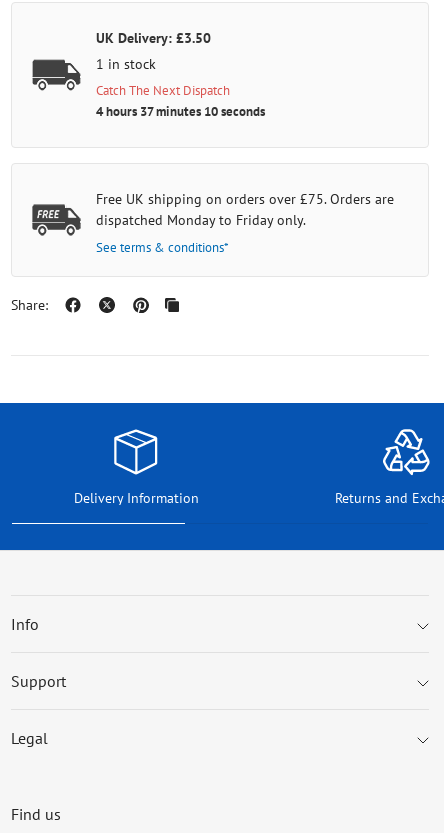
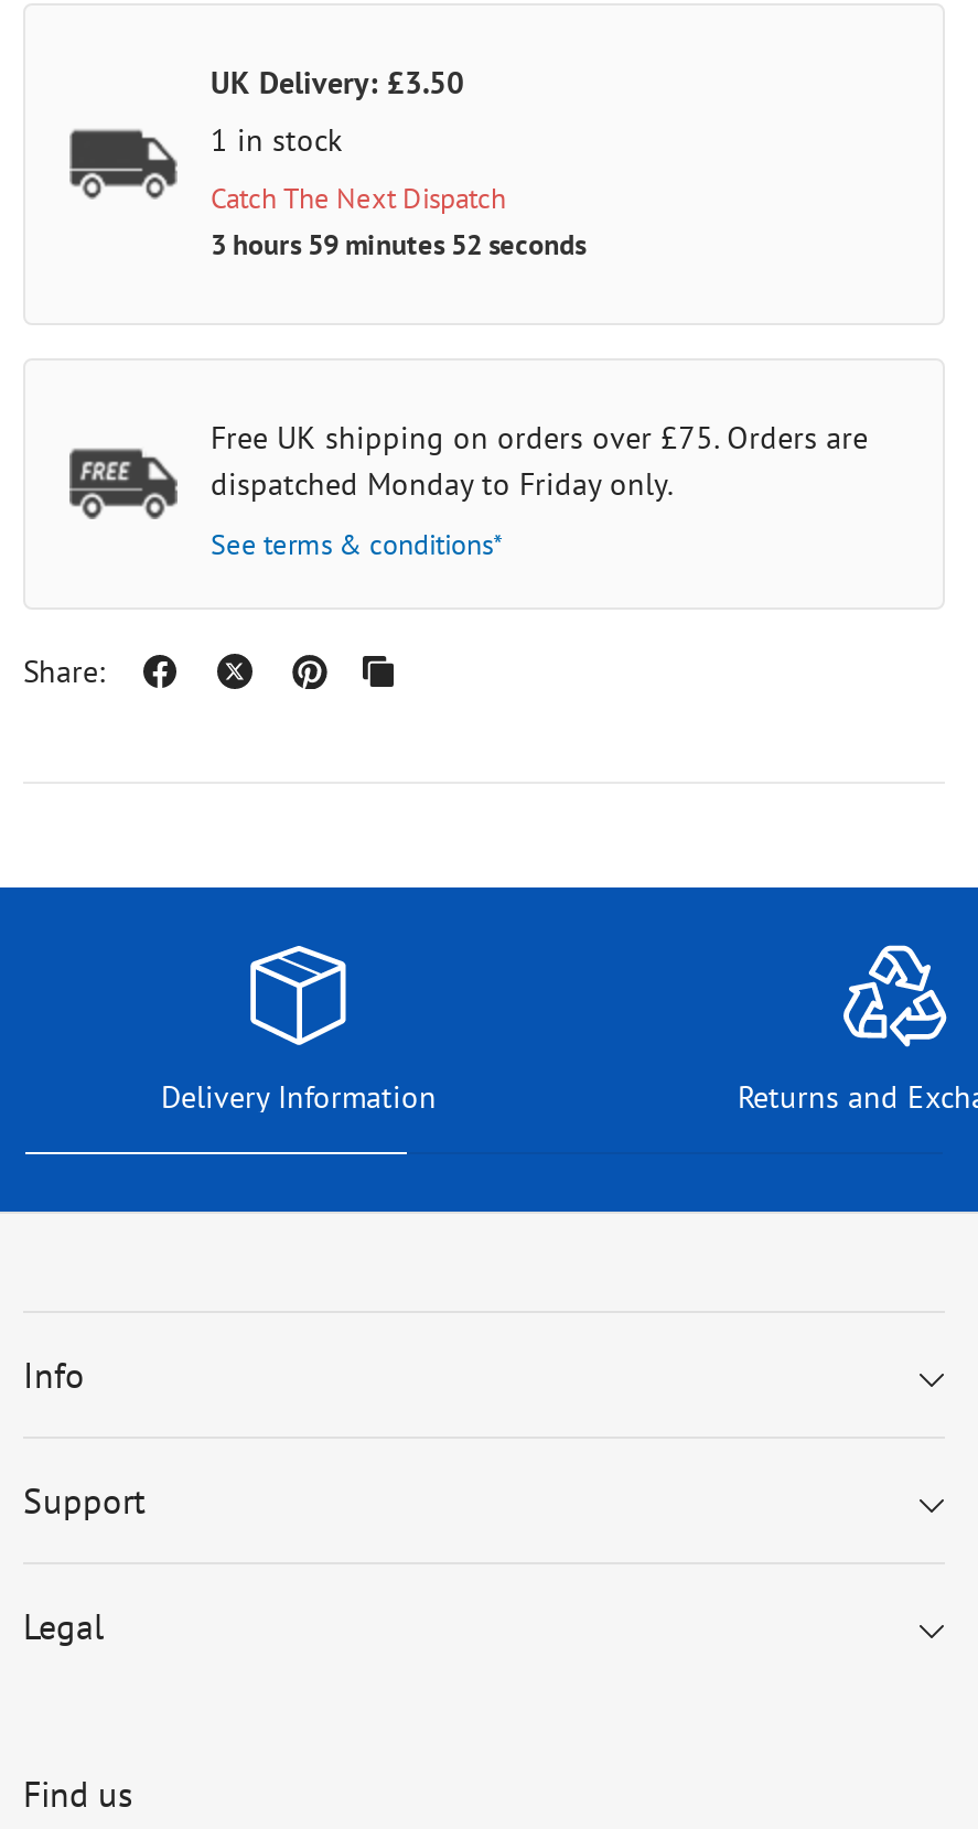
- 4 hours 37 minutes 10 seconds
+ 3 hours 59 minutes 52 seconds
